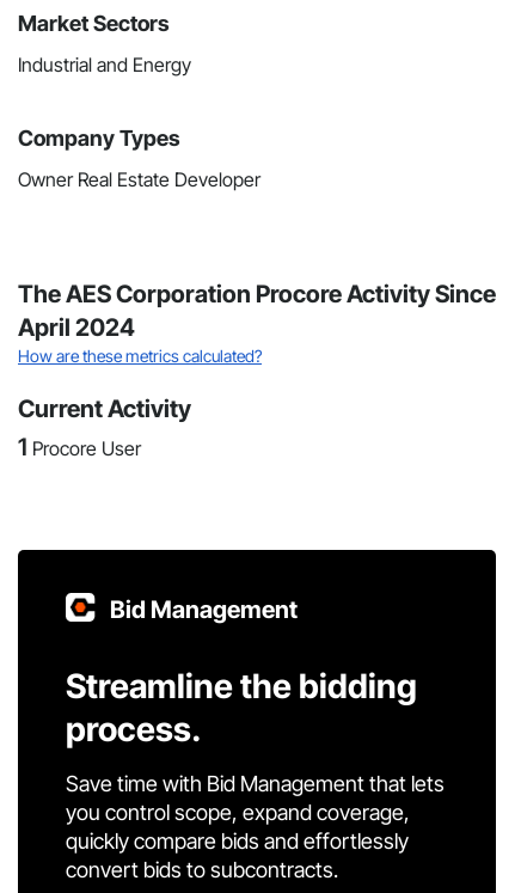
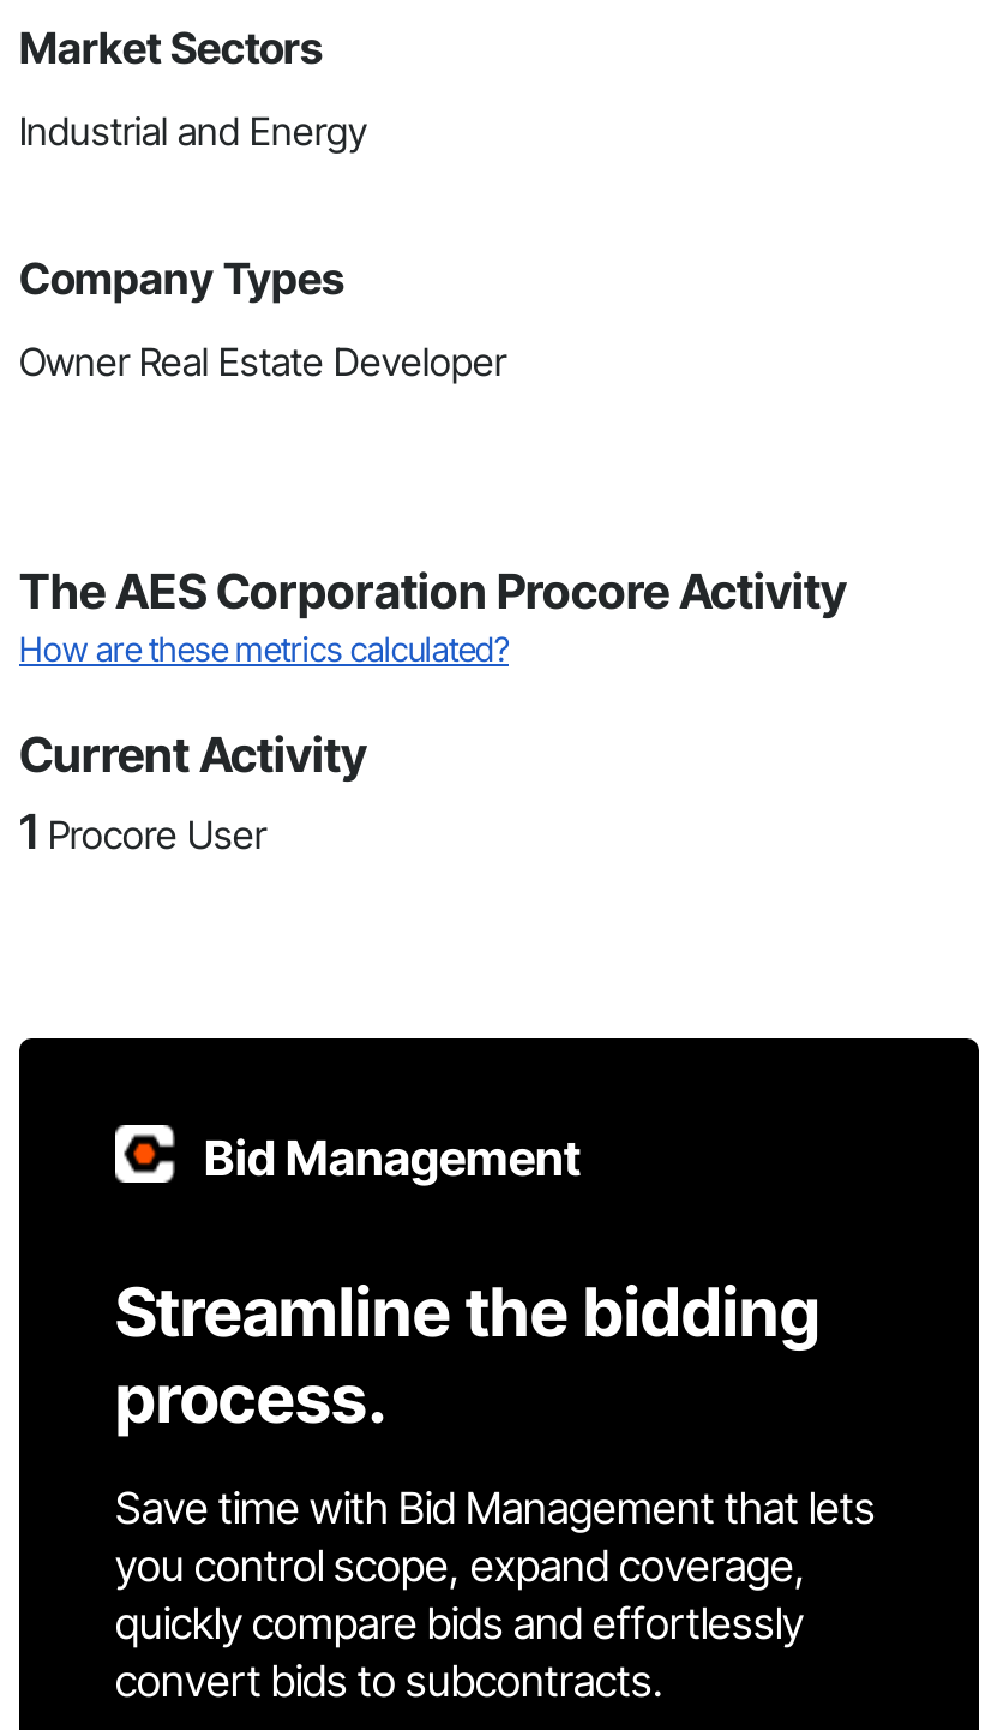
- The AES Corporation Procore Activity Since
- April 2024
+ The AES Corporation Procore Activity
